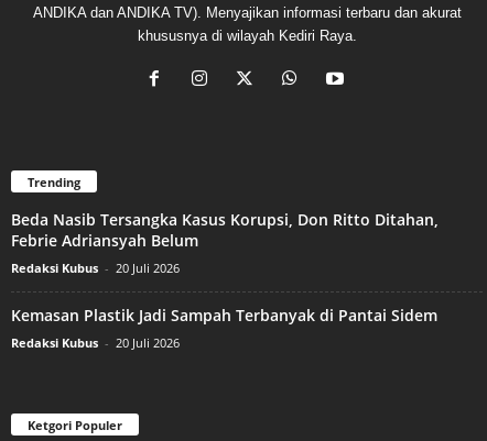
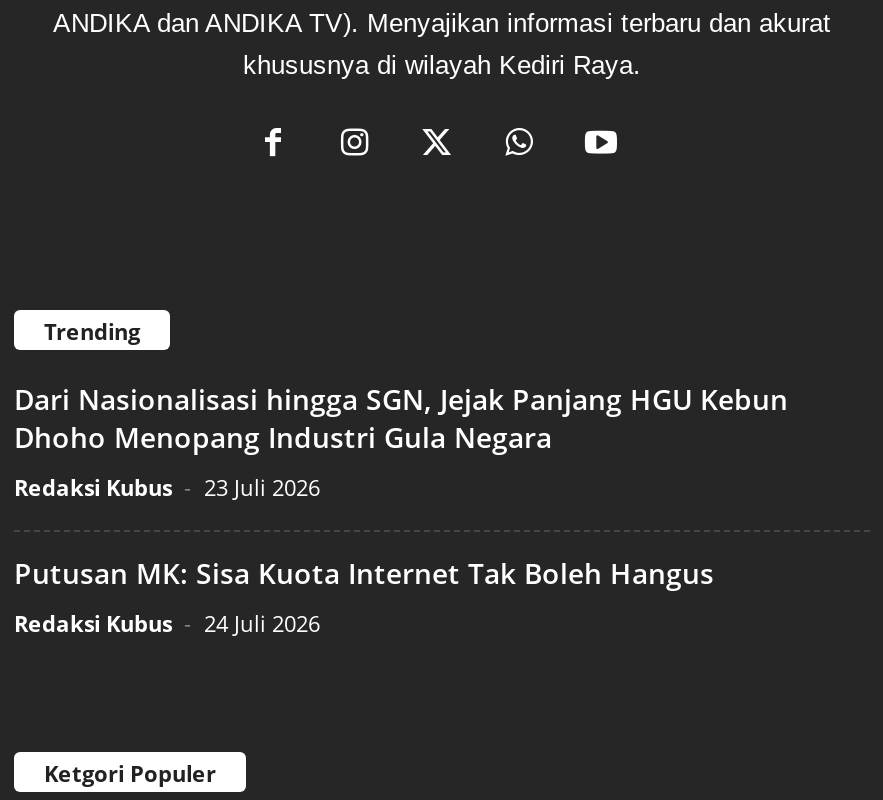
- Beda Nasib Tersangka Kasus Korupsi, Don Ritto Ditahan,
- Febrie Adriansyah Belum
- Redaksi Kubus - 20 Juli 2026
+ Dari Nasionalisasi hingga SGN, Jejak Panjang HGU Kebun
+ Dhoho Menopang Industri Gula Negara
+ Redaksi Kubus - 23 Juli 2026

- Kemasan Plastik Jadi Sampah Terbanyak di Pantai Sidem
- Redaksi Kubus - 20 Juli 2026
+ Putusan MK: Sisa Kuota Internet Tak Boleh Hangus
+ Redaksi Kubus - 24 Juli 2026
